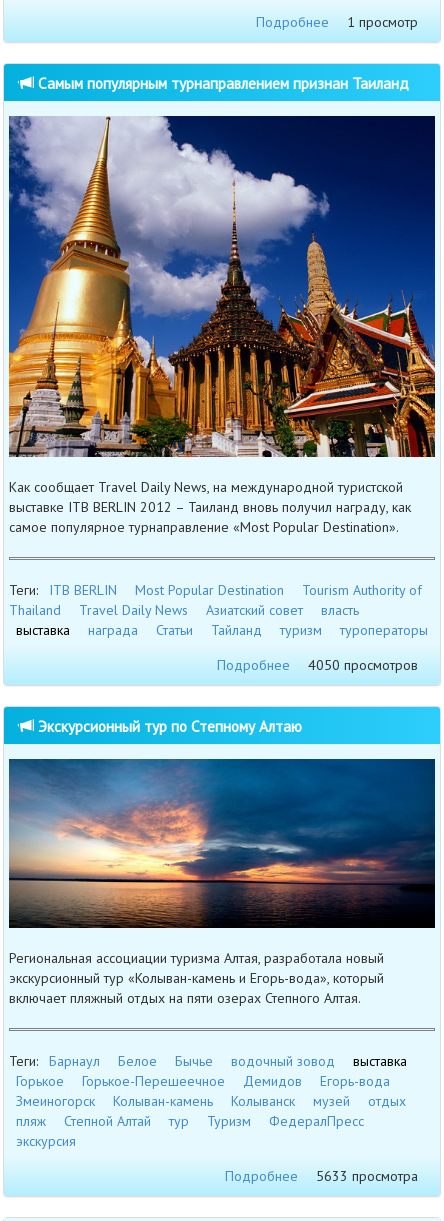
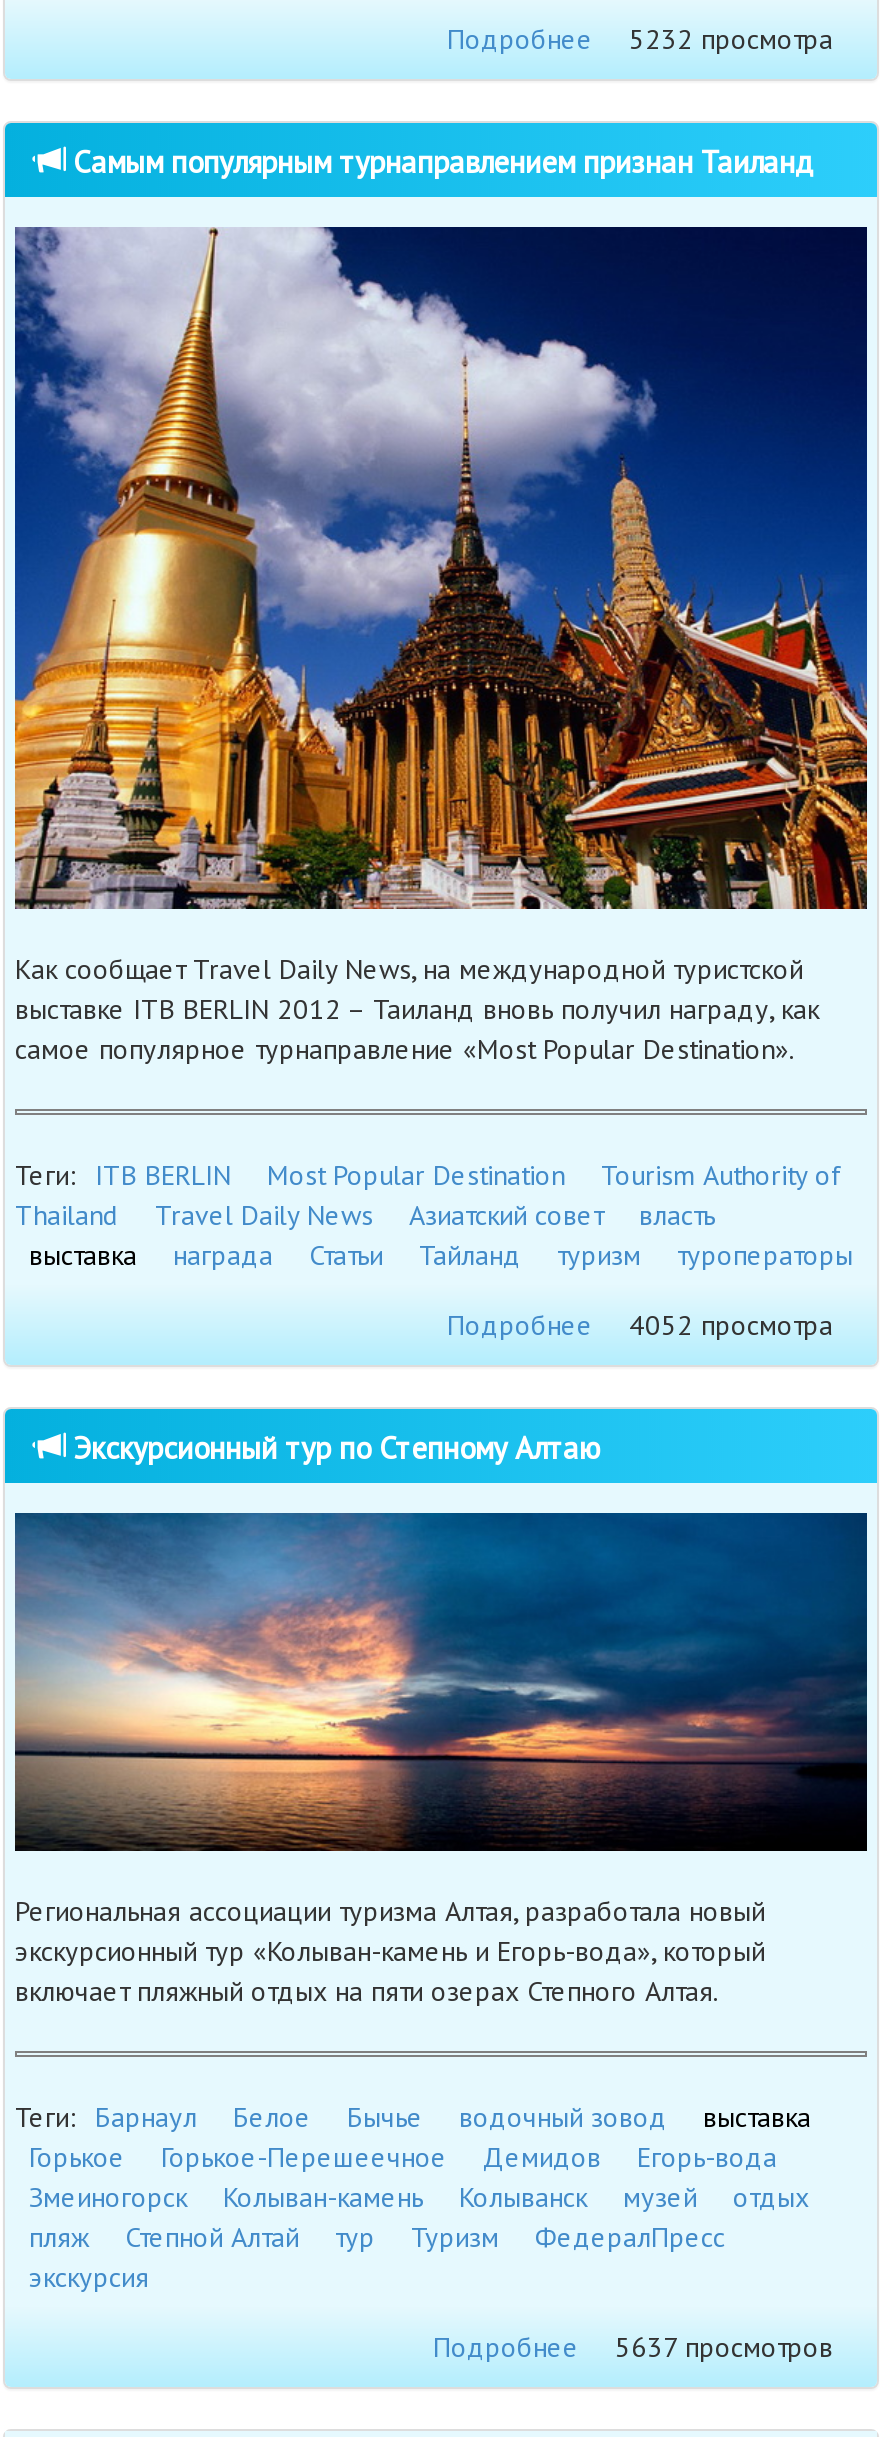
- Подробнее 1 просмотр
+ Подробнее 5232 просмотра

- Подробнее 4050 просмотров
+ Подробнее 4052 просмотра

- Подробнее 5633 просмотра
+ Подробнее 5637 просмотров
